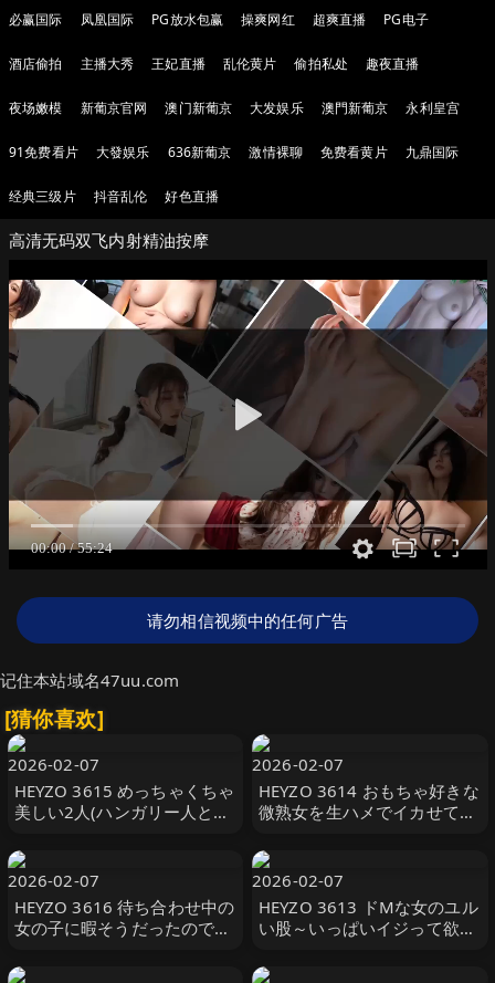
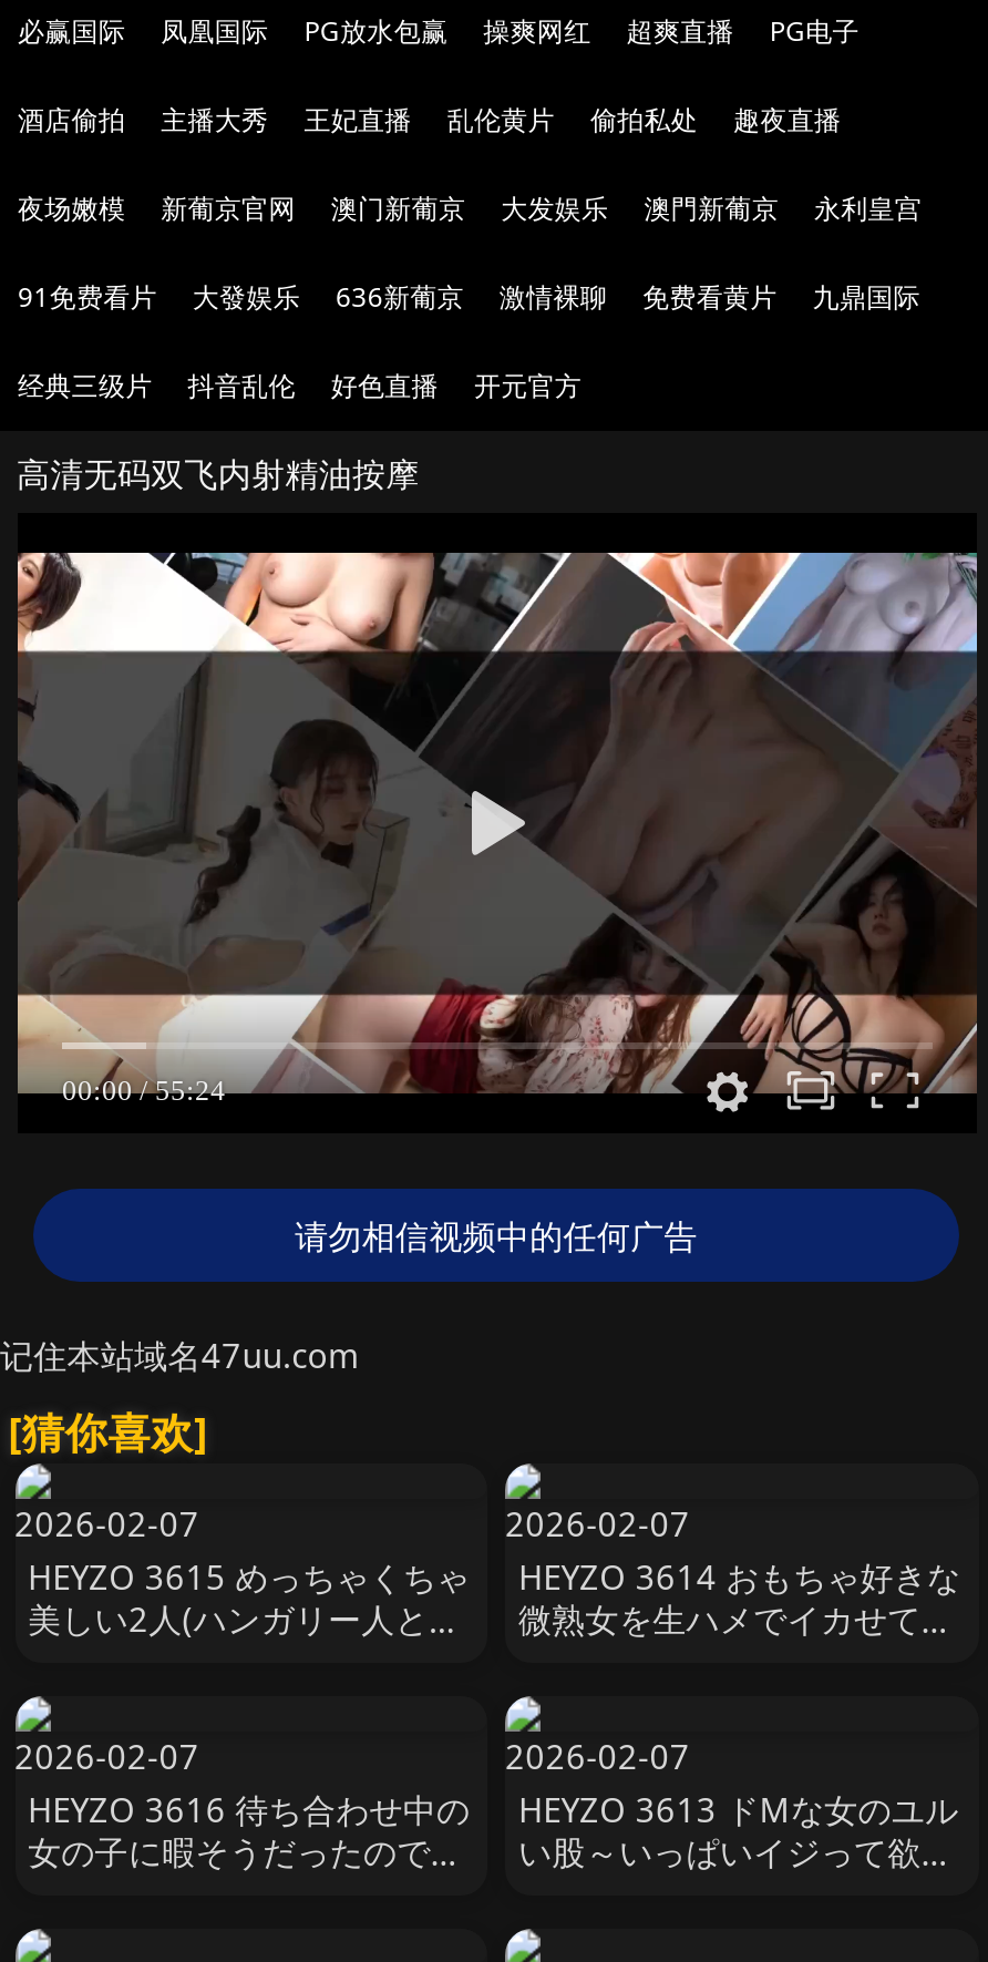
+ 开元官方
